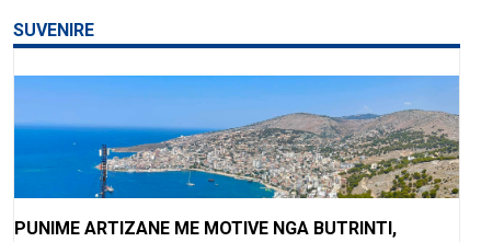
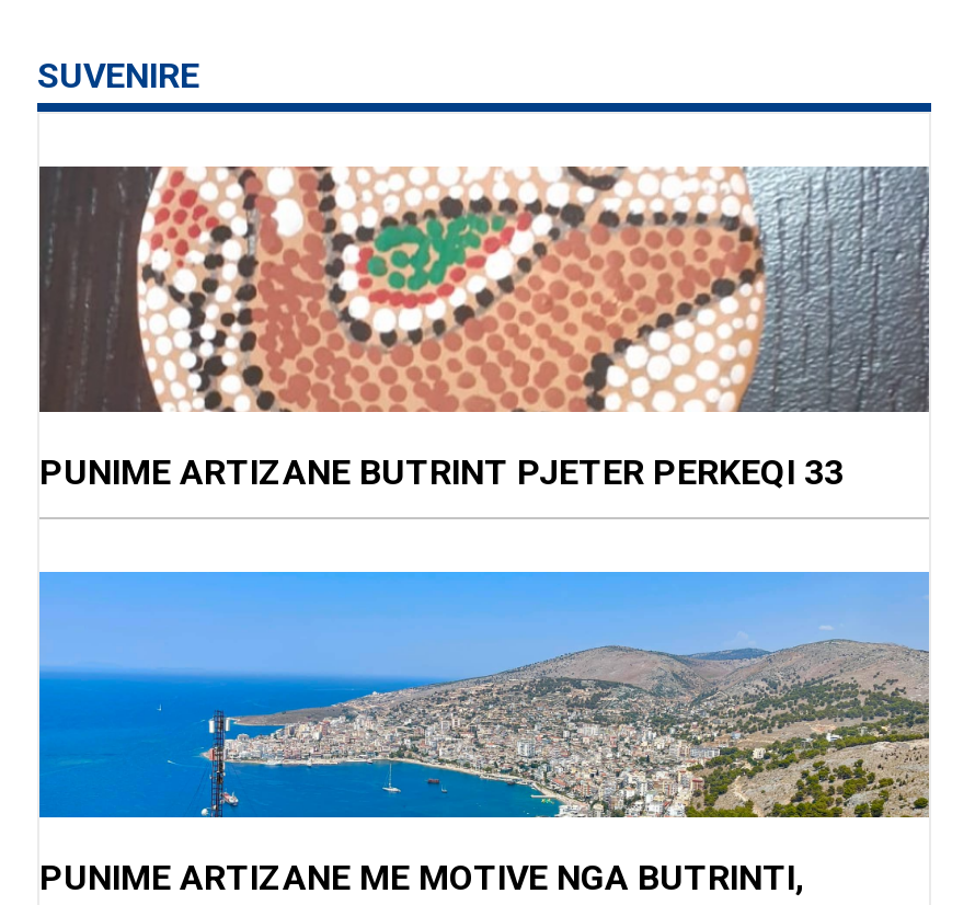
+ [image]
+ PUNIME ARTIZANE BUTRINT PJETER PERKEQI 33
